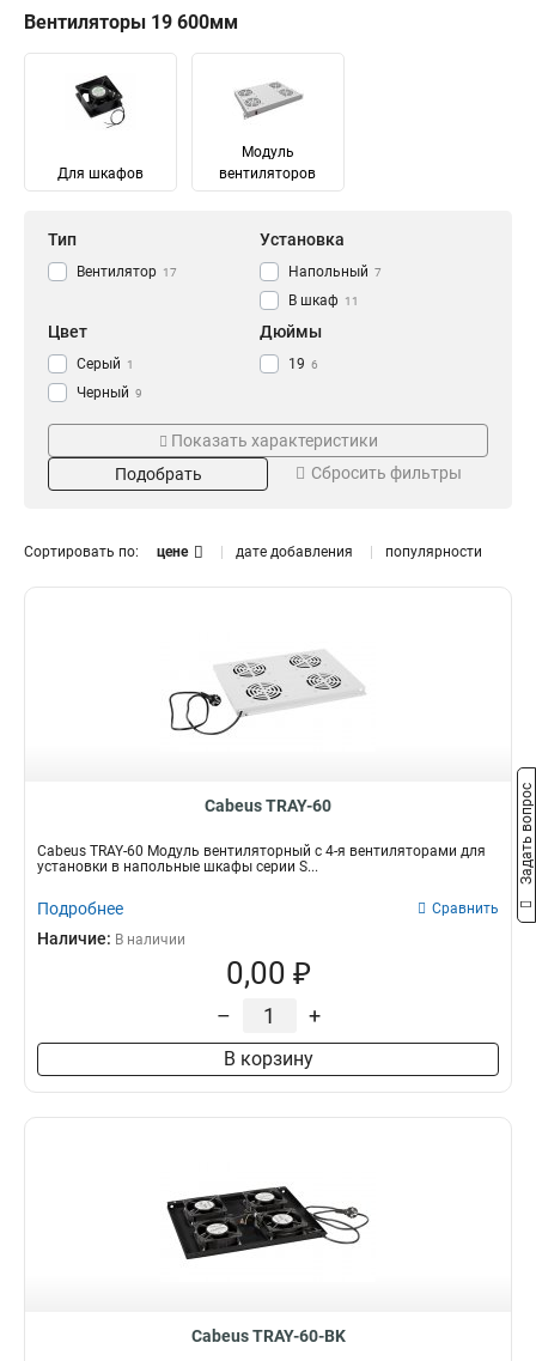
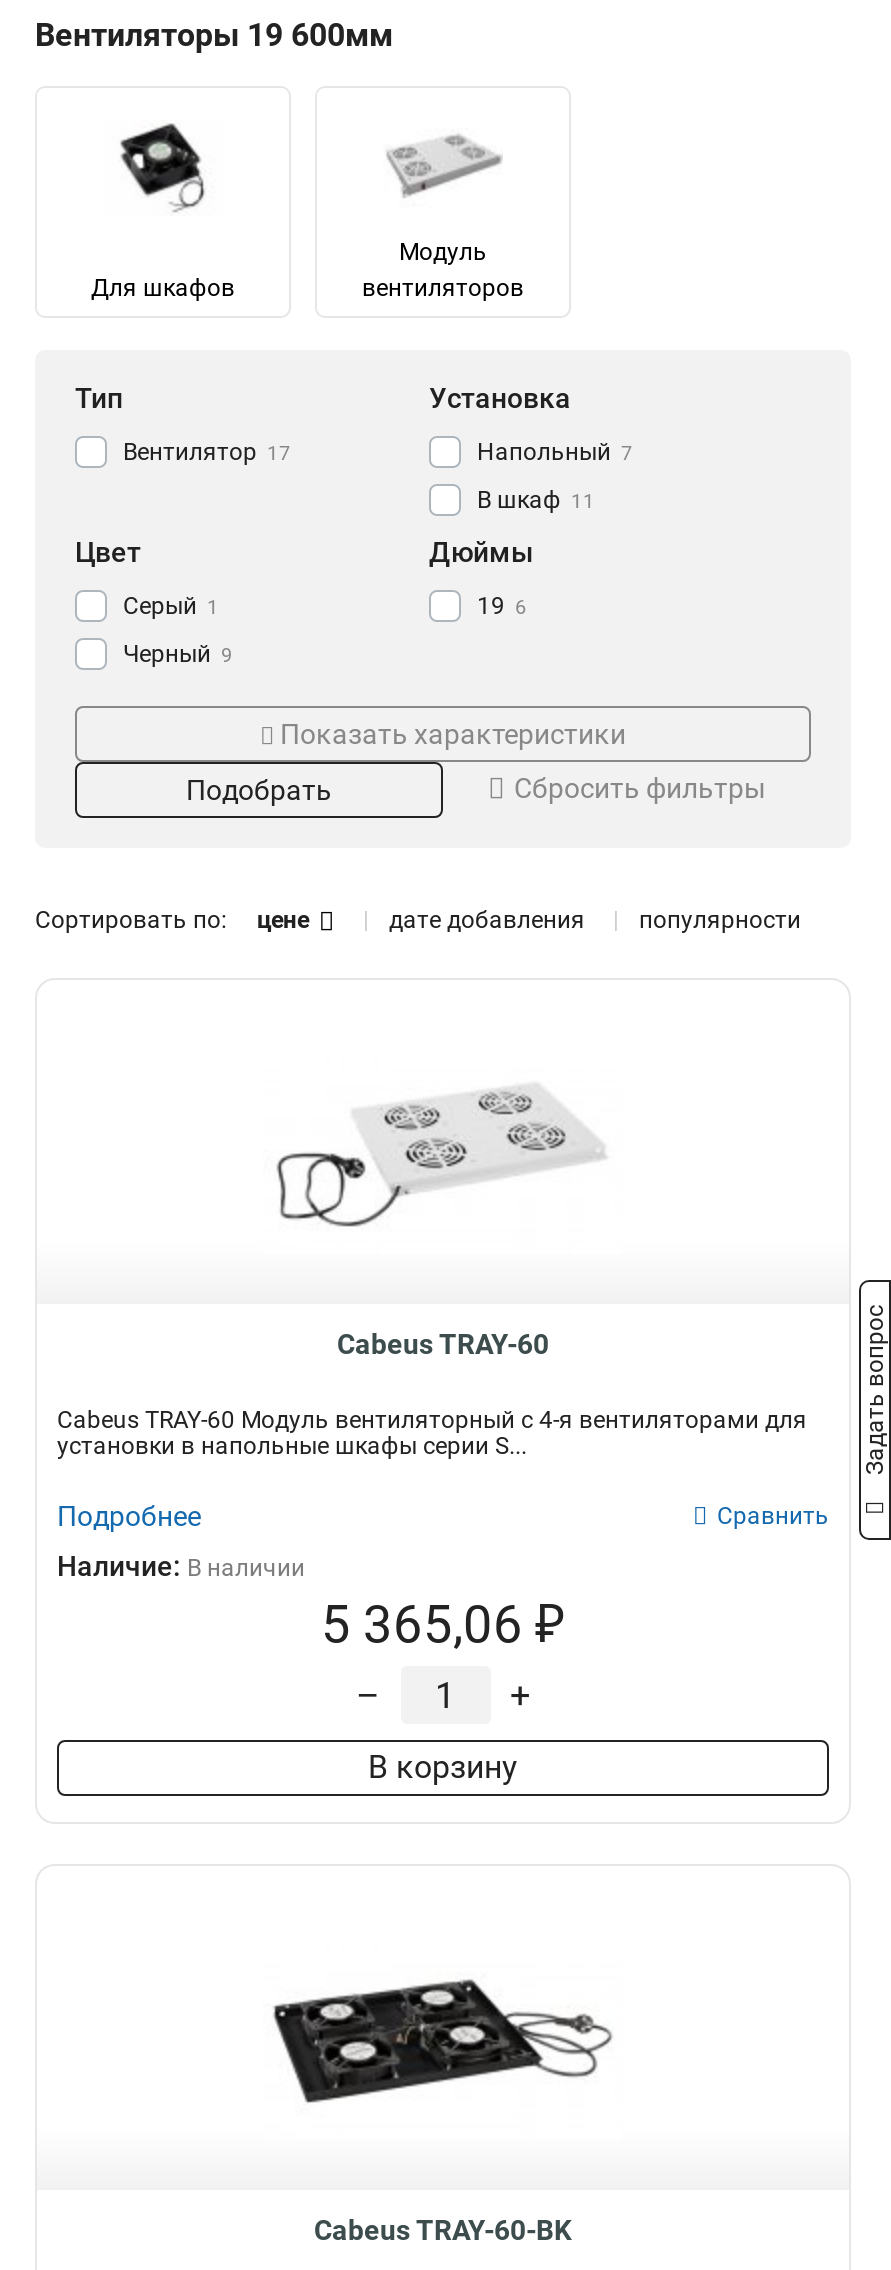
- 0,00 ₽
+ 5 365,06 ₽
